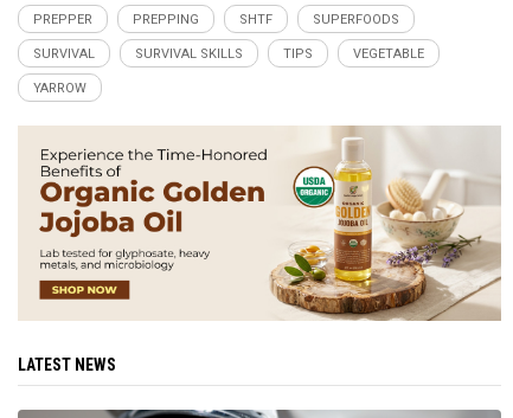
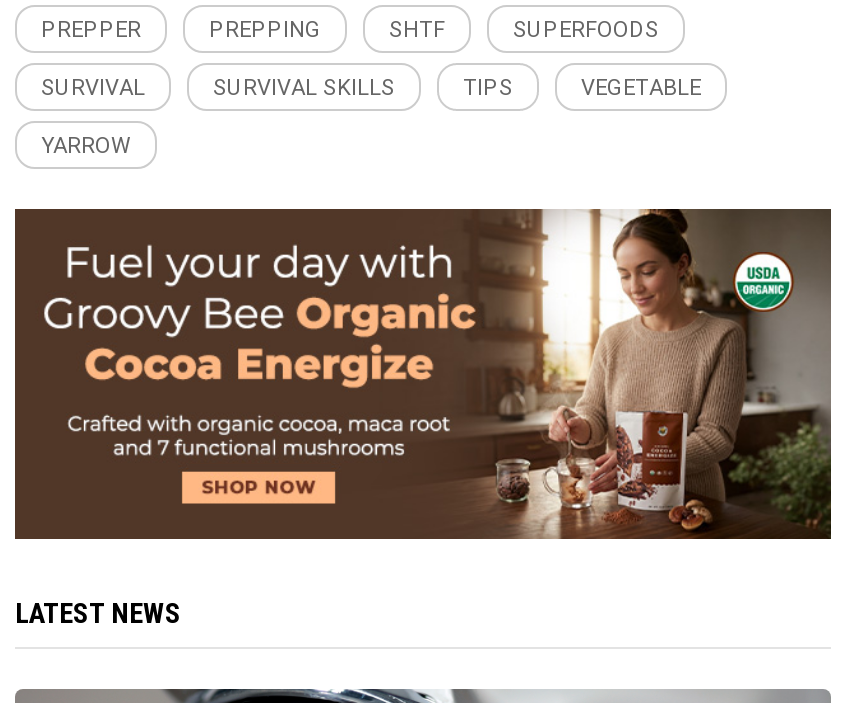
- [image]
+ [image]
